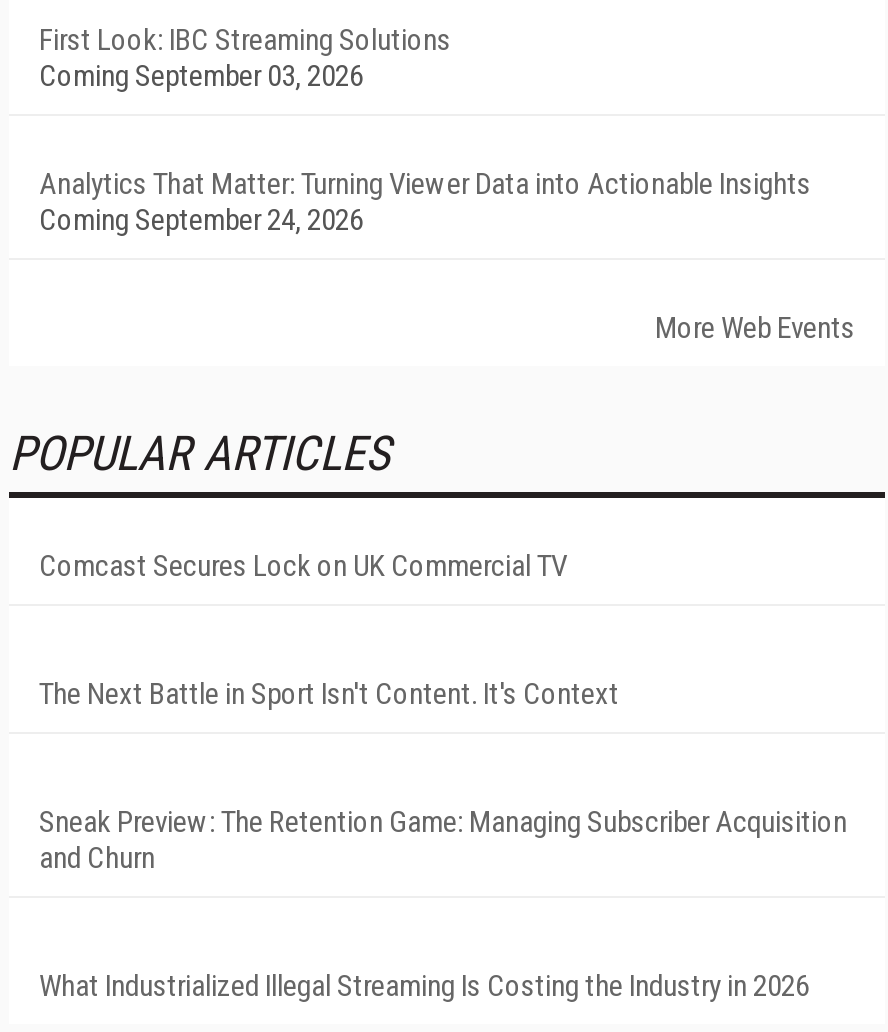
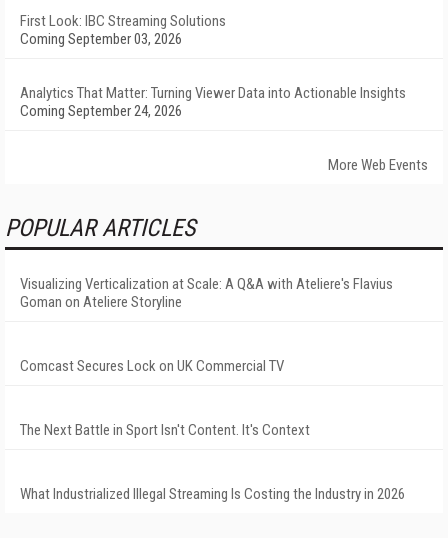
+ Visualizing Verticalization at Scale: A Q&A with Ateliere's Flavius
+ Goman on Ateliere Storyline

moved down: Comcast Secures Lock on UK Commercial TV | The Next Battle in Sport Isn't Content. It's Context

- Sneak Preview: The Retention Game: Managing Subscriber Acquisition
- and Churn
